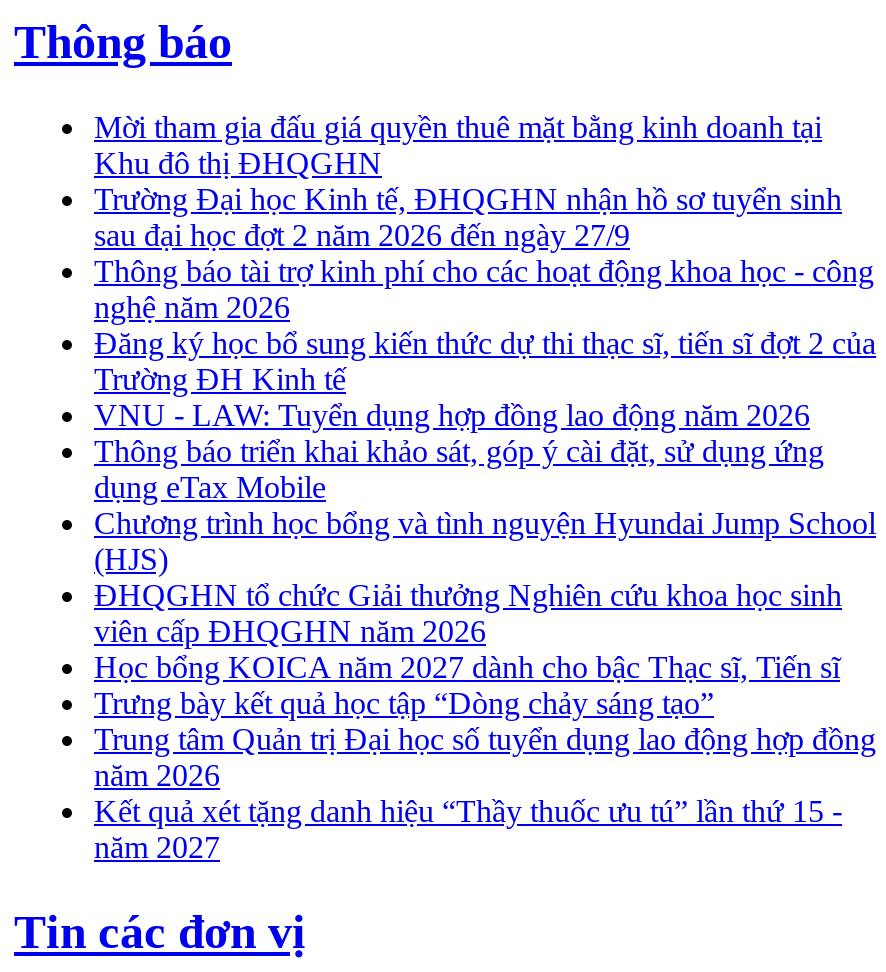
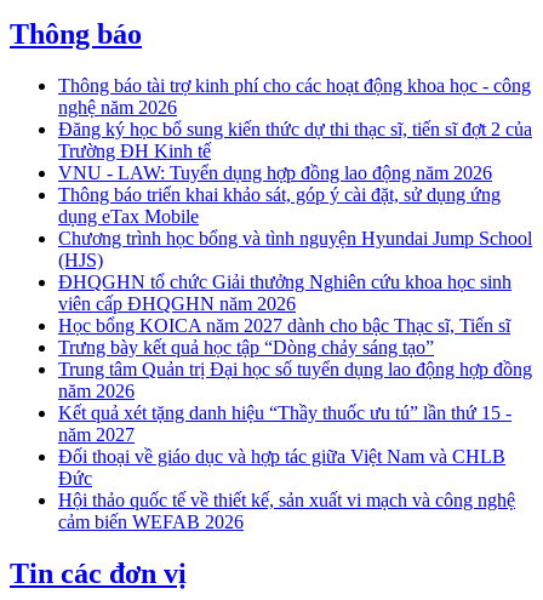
- Mời tham gia đấu giá quyền thuê mặt bằng kinh doanh tại
- Khu đô thị ĐHQGHN
- Trường Đại học Kinh tế, ĐHQGHN nhận hồ sơ tuyển sinh
- sau đại học đợt 2 năm 2026 đến ngày 27/9

moved up: Thông báo tài trợ kinh phí cho các hoạt động khoa học - công | nghệ năm 2026 | Đăng ký học bổ sung kiến thức dự thi thạc sĩ, tiến sĩ đợt 2 của | ... | Kết quả xét tặng danh hiệu “Thầy thuốc ưu tú” lần thứ 15 - | năm 2027

+ Đối thoại về giáo dục và hợp tác giữa Việt Nam và CHLB
+ Đức
+ Hội thảo quốc tế về thiết kế, sản xuất vi mạch và công nghệ
+ cảm biến WEFAB 2026
